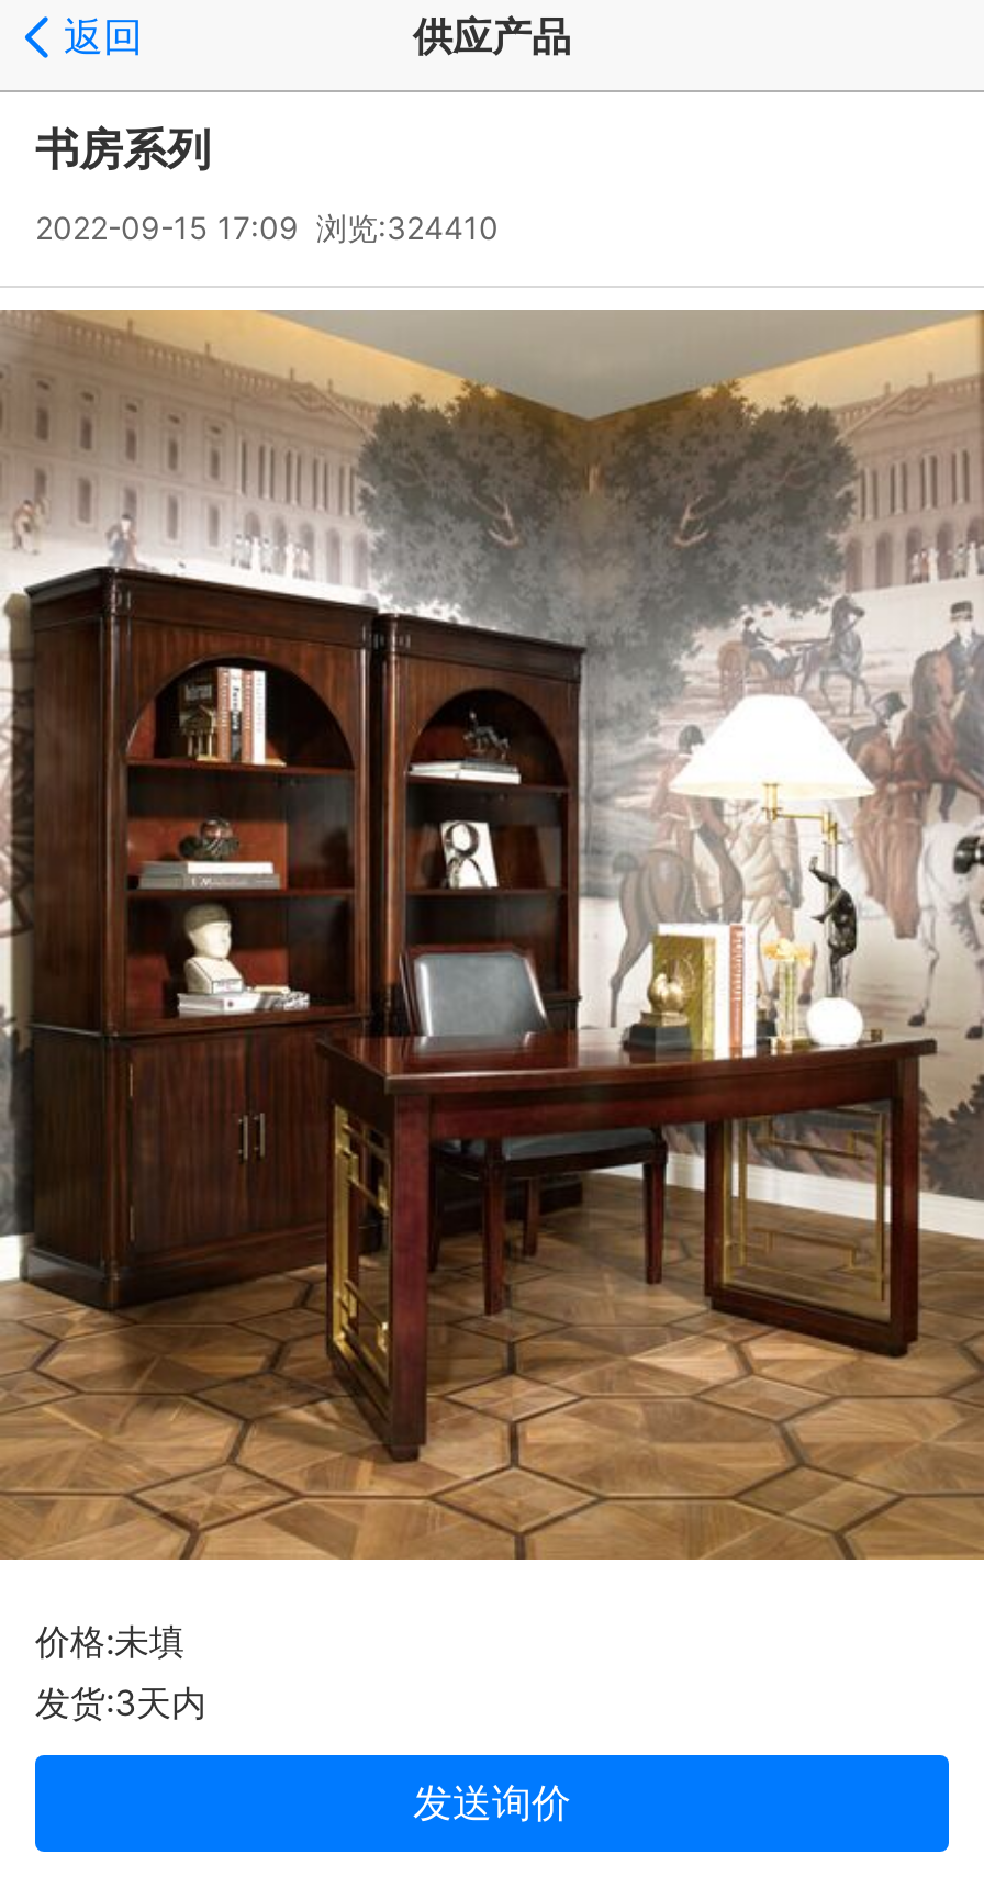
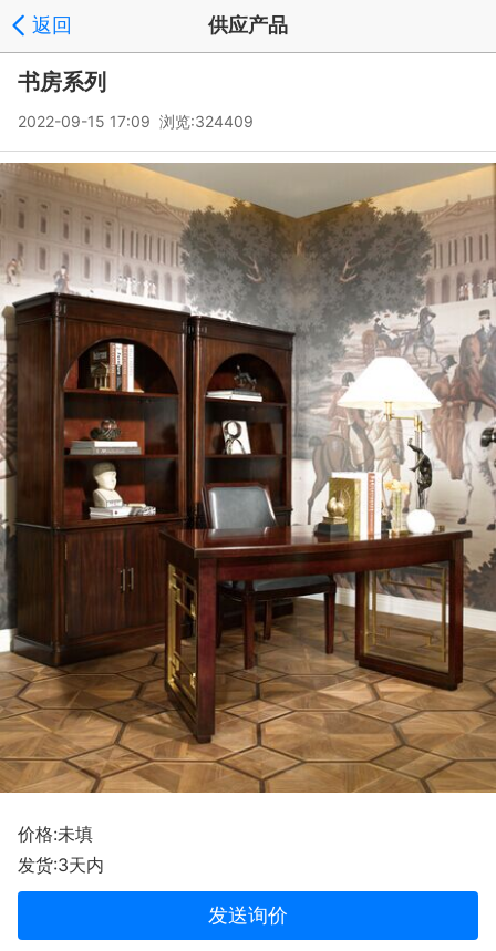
- 2022-09-15 17:09 浏览:324410
+ 2022-09-15 17:09 浏览:324409
